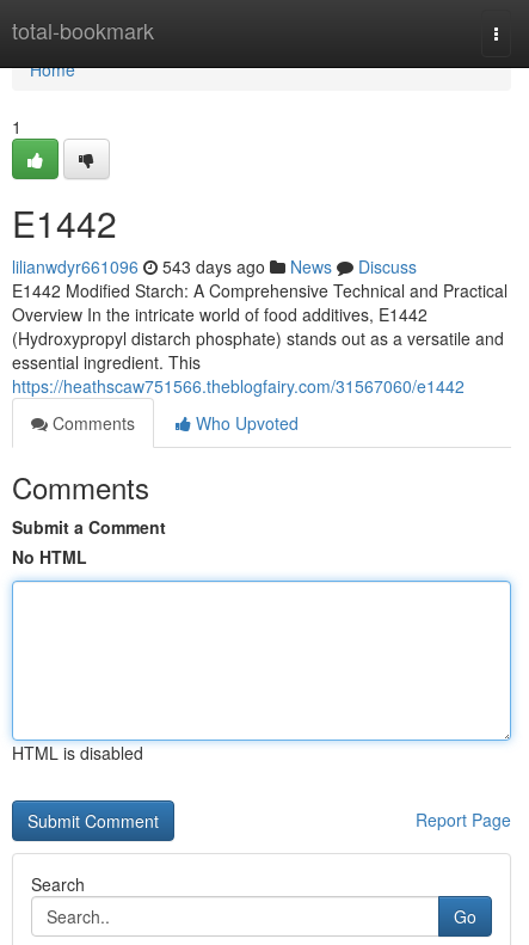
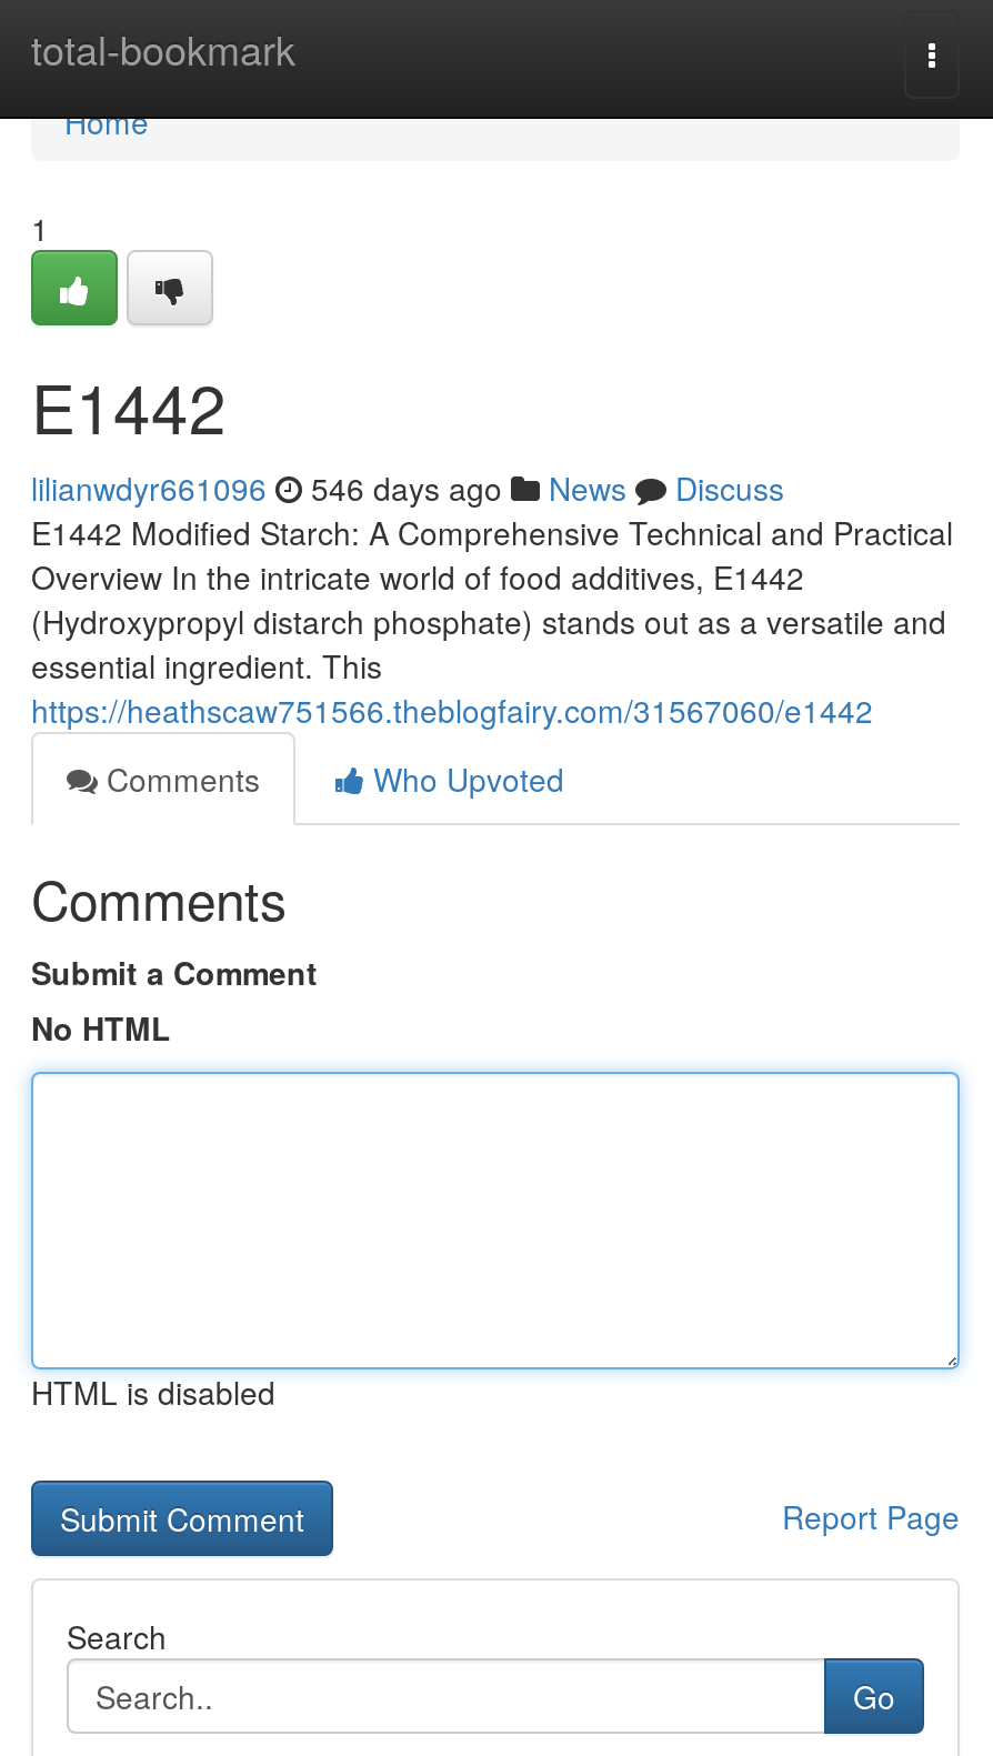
- lilianwdyr661096 543 days ago News Discuss
+ lilianwdyr661096 546 days ago News Discuss
